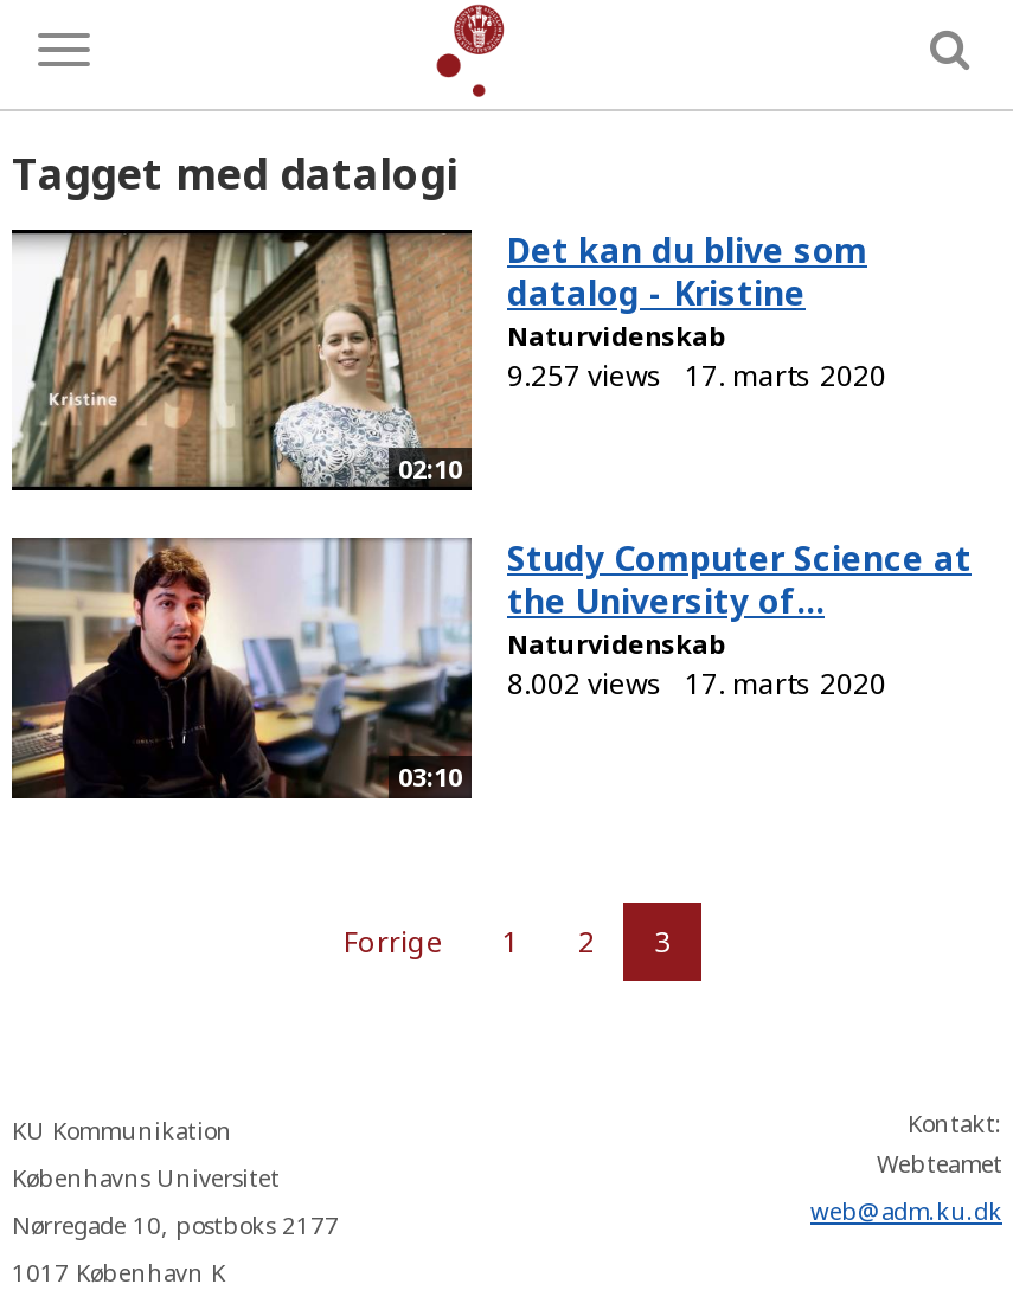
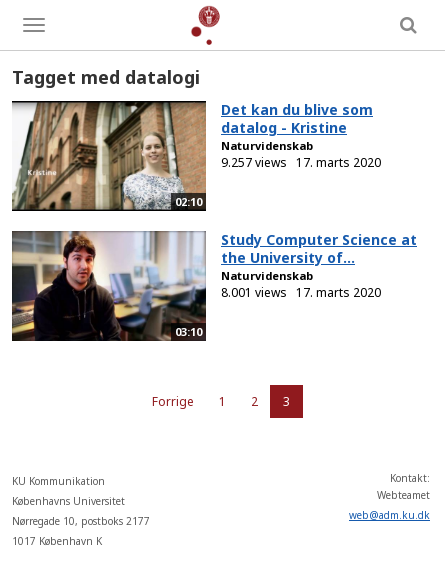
- 8.002 views 17. marts 2020
+ 8.001 views 17. marts 2020
